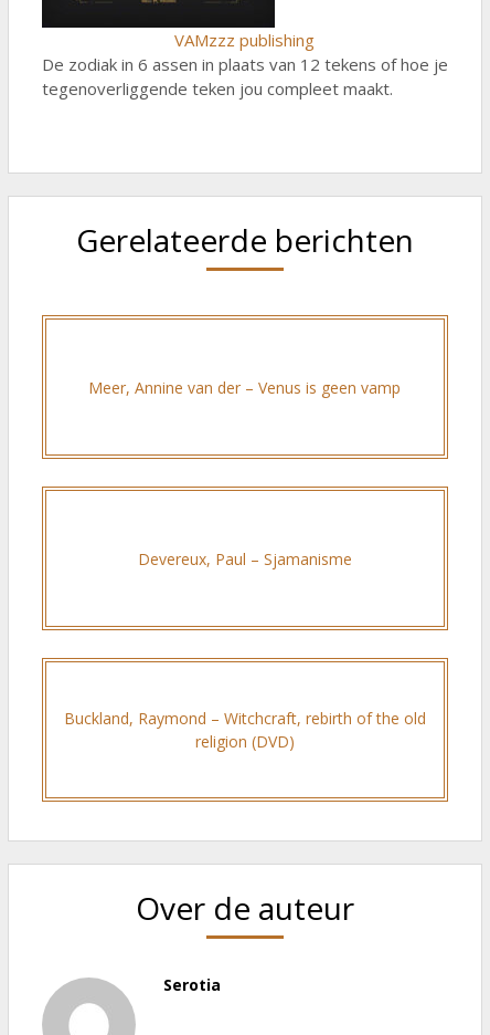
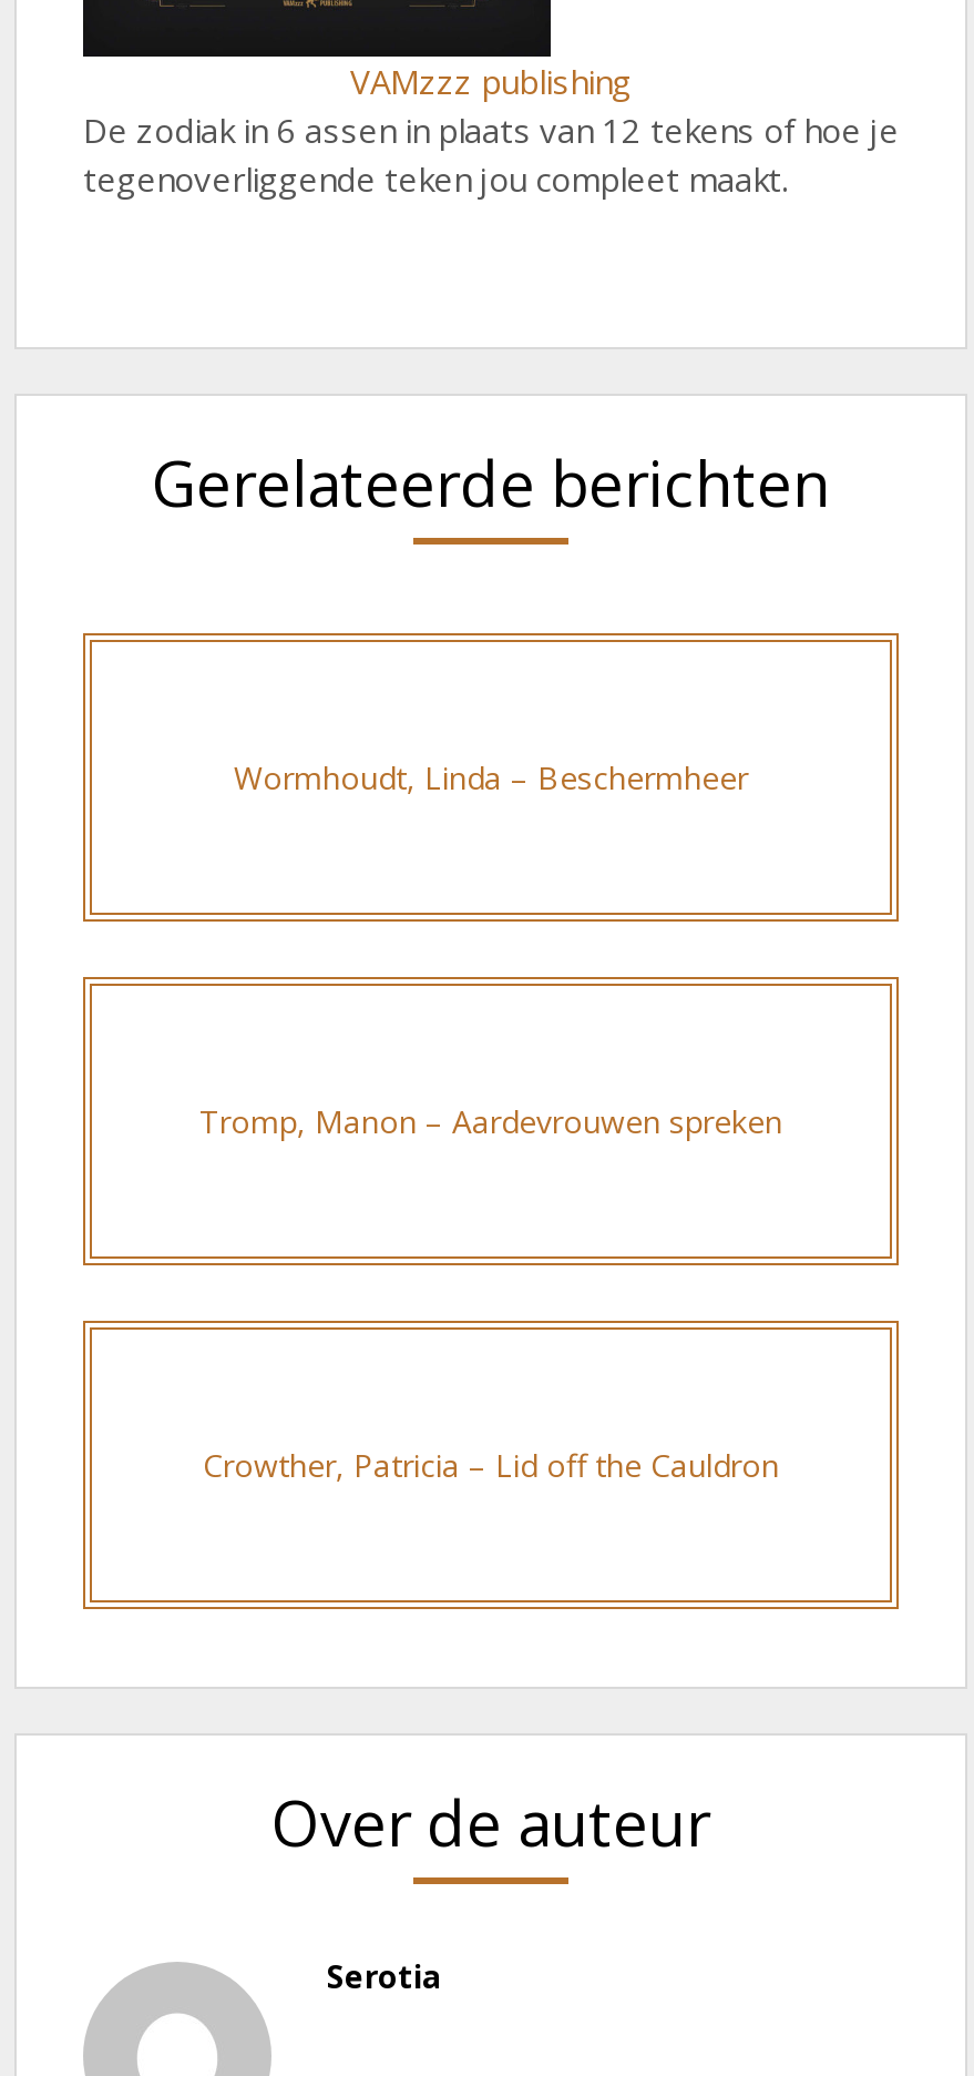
- Meer, Annine van der – Venus is geen vamp
+ Wormhoudt, Linda – Beschermheer

- Devereux, Paul – Sjamanisme
+ Tromp, Manon – Aardevrouwen spreken

- Buckland, Raymond – Witchcraft, rebirth of the old
- religion (DVD)
+ Crowther, Patricia – Lid off the Cauldron
